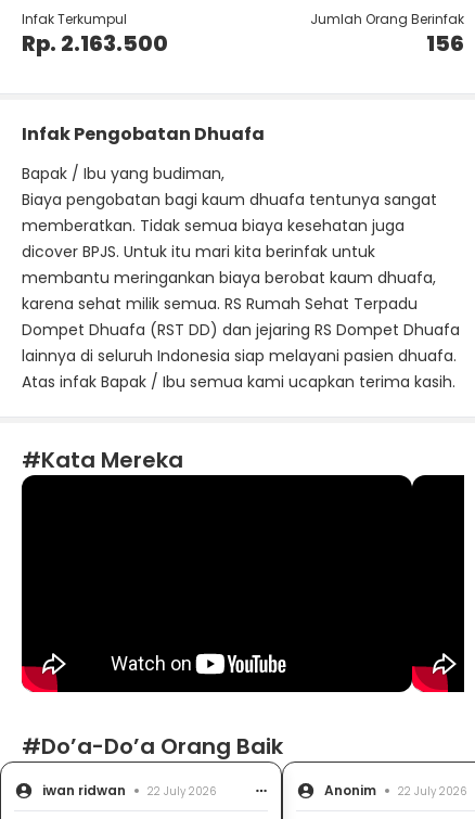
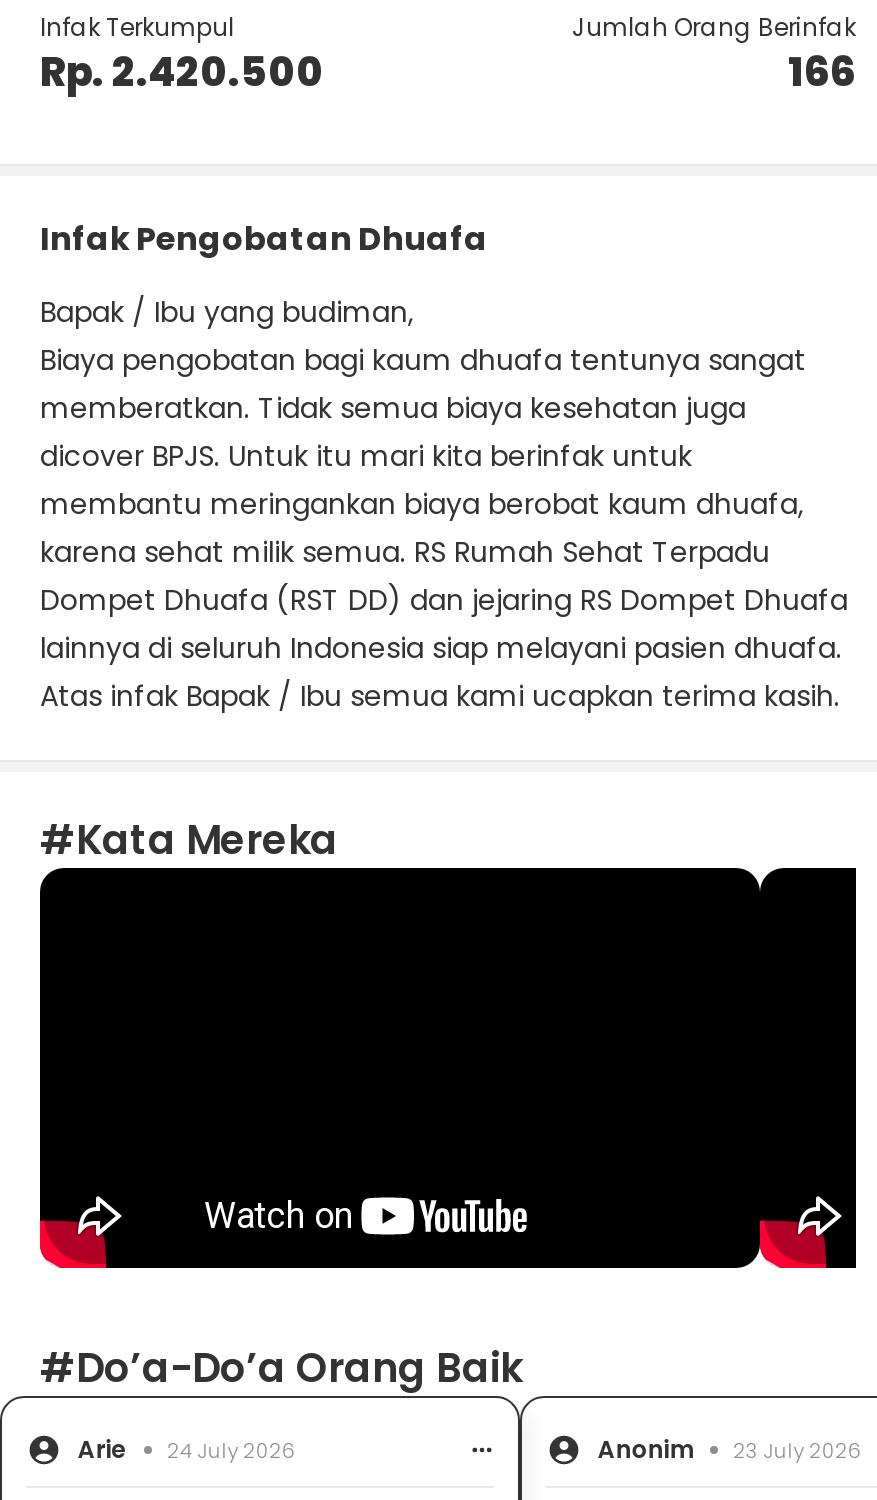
- Rp. 2.163.500
+ Rp. 2.420.500

- 156
+ 166

- iwan ridwan
- 22 July 2026
+ Arie
+ 24 July 2026

- Anonim 22 July 2026
+ Anonim 23 July 2026
